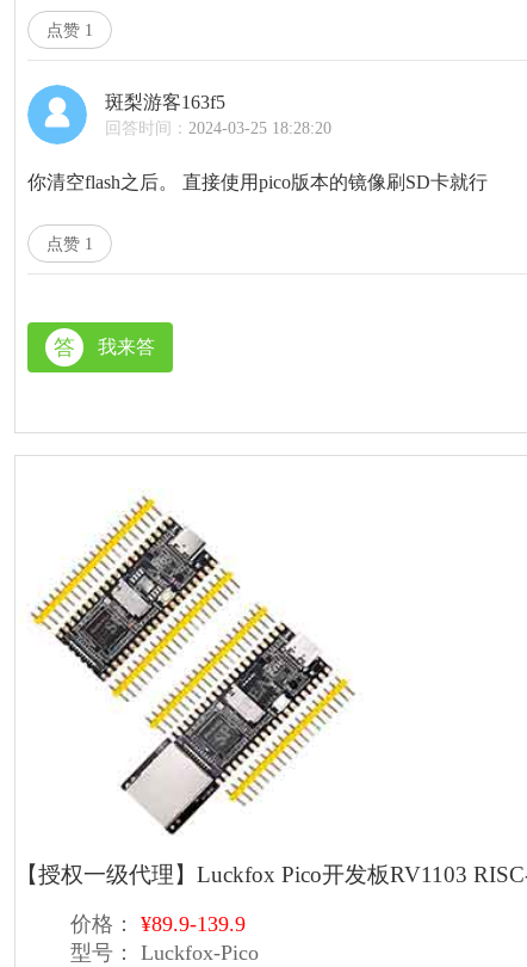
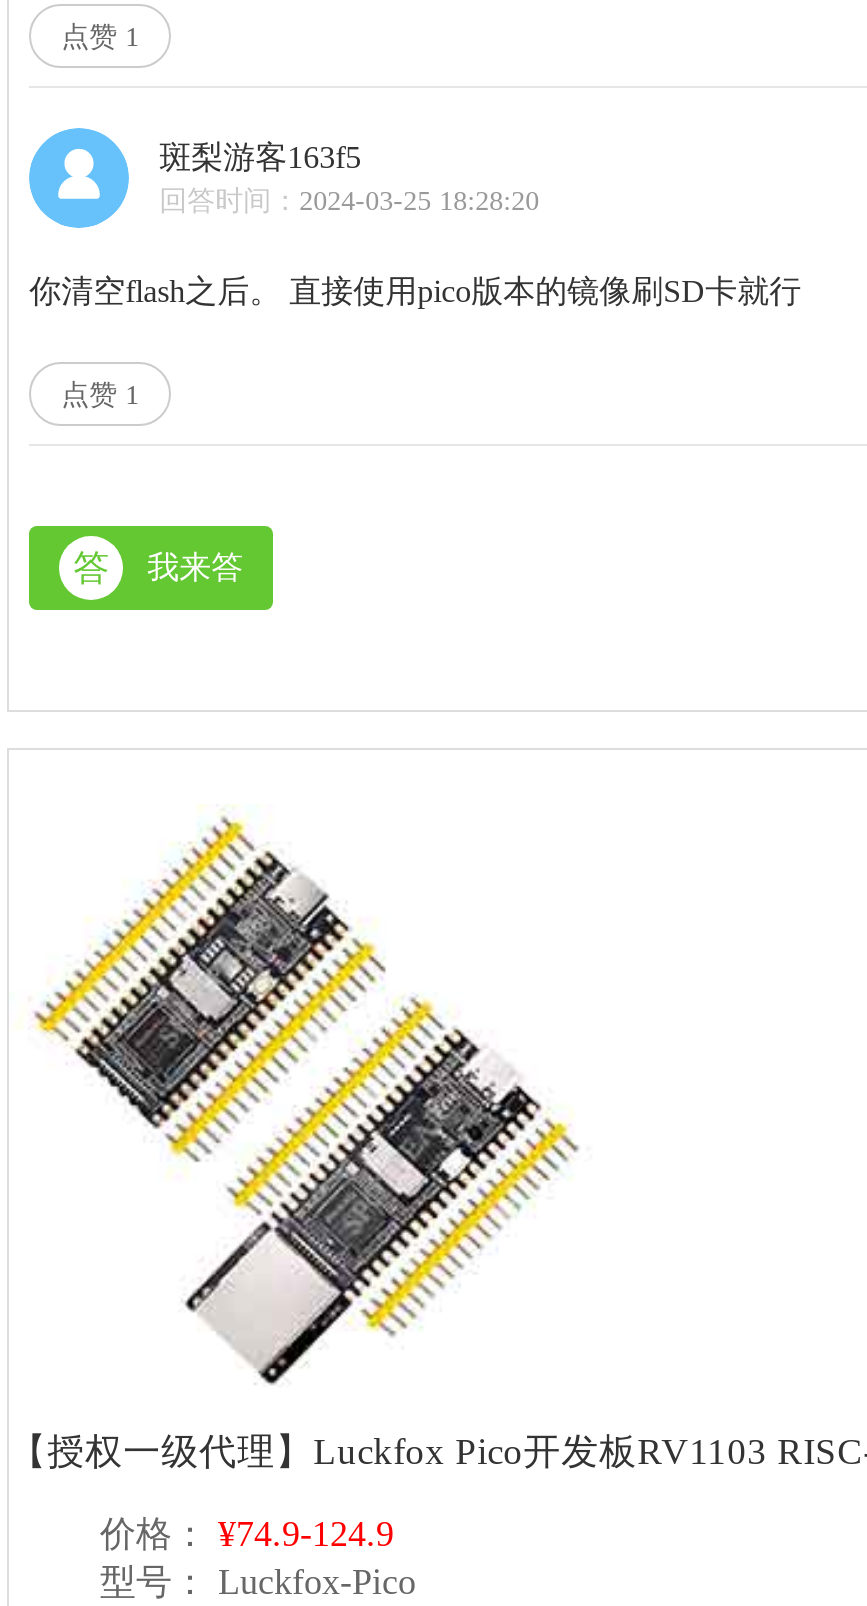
- 价格： ¥89.9-139.9
+ 价格： ¥74.9-124.9
